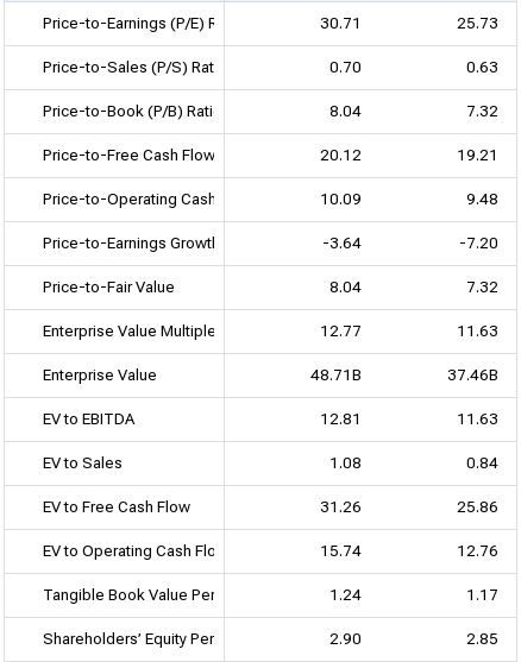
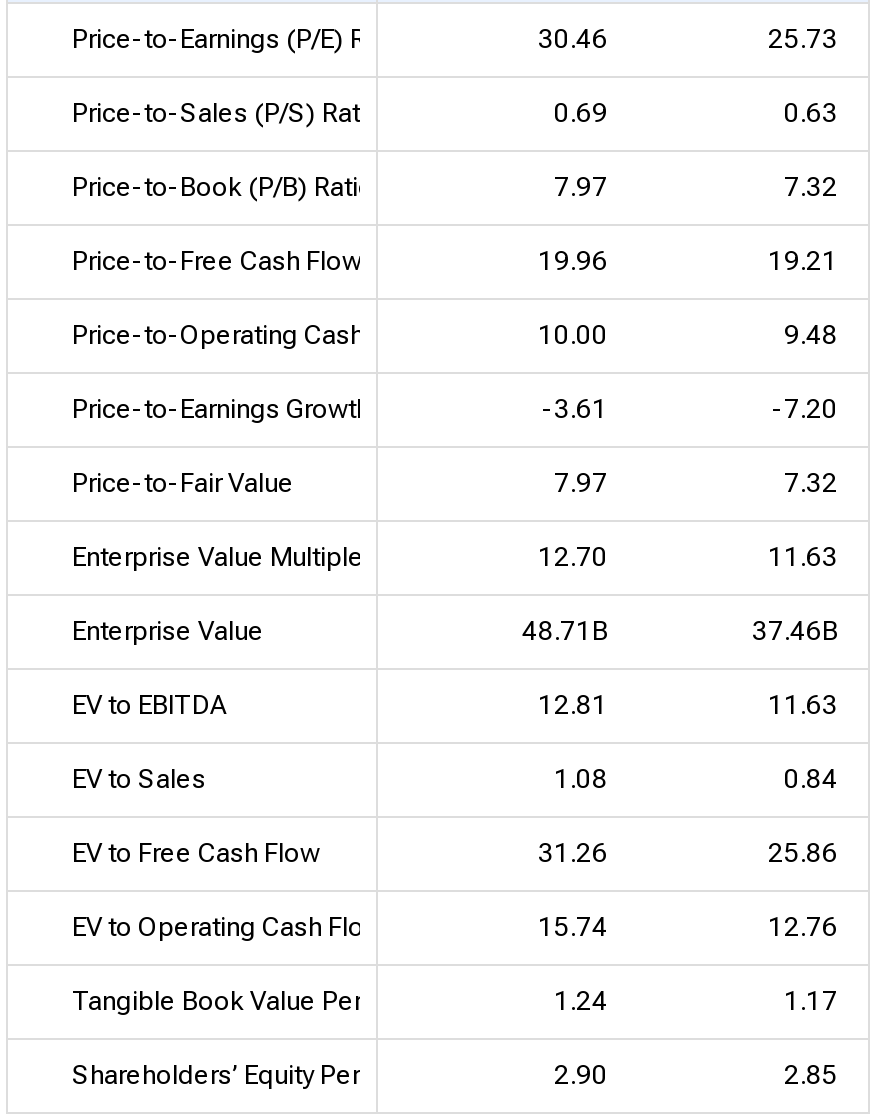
- 30.71
+ 30.46

- 0.70
+ 0.69

- 8.04
+ 7.97

- Price-to-Free Cash Flow (P/FCF) Ratio 20.12
+ Price-to-Free Cash Flow (P/FCF) Ratio 19.96

- 10.09
+ 10.00

- -3.64
+ -3.61

- 8.04
+ 7.97

- 12.77
+ 12.70
